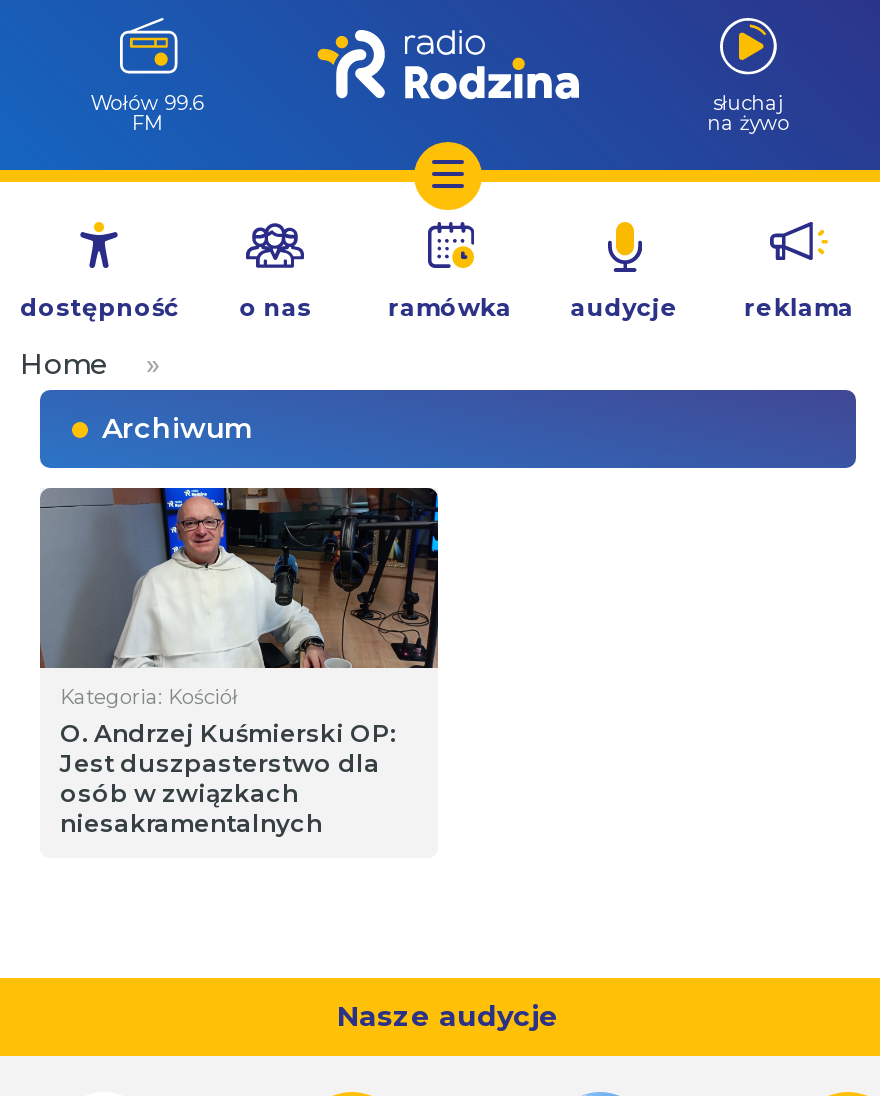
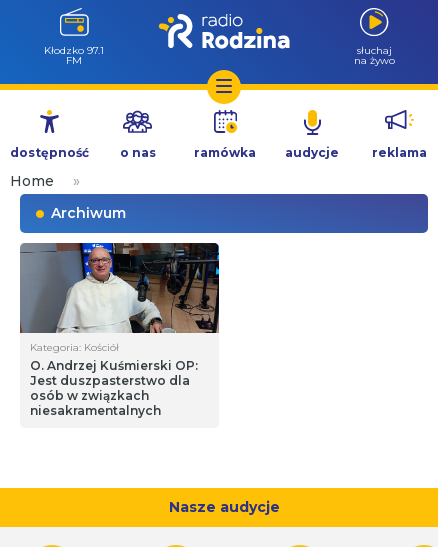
- Wołów 99.6
+ Kłodzko 97.1
